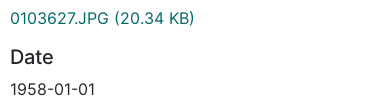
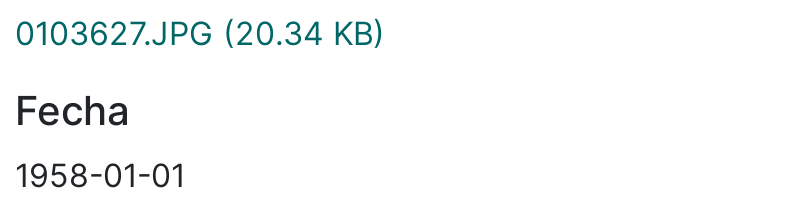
- Date
+ Fecha
